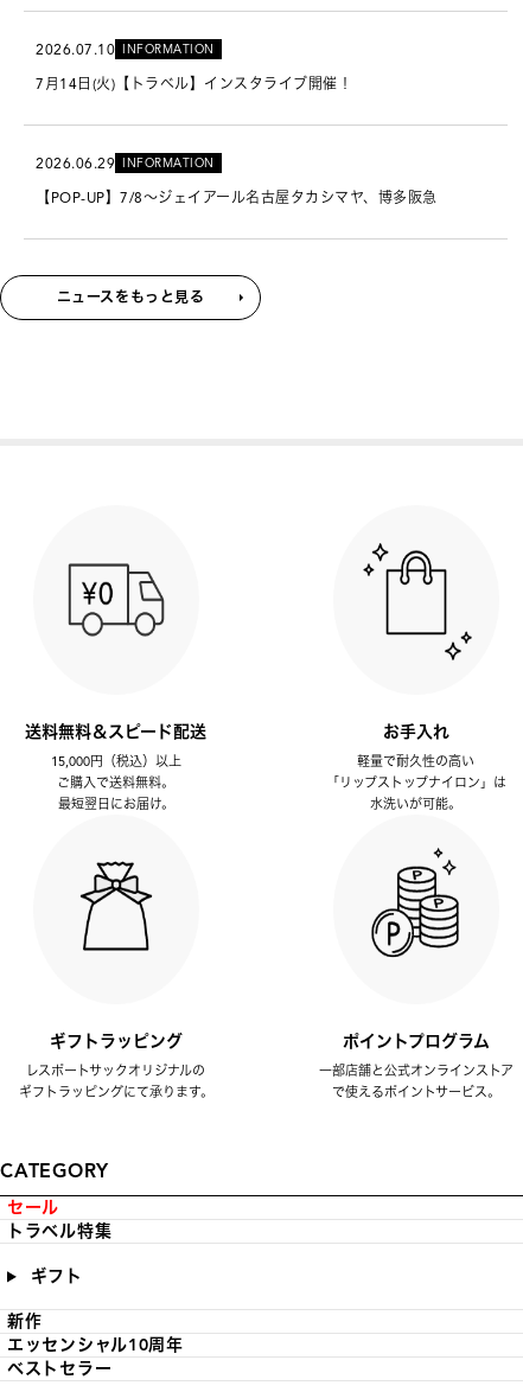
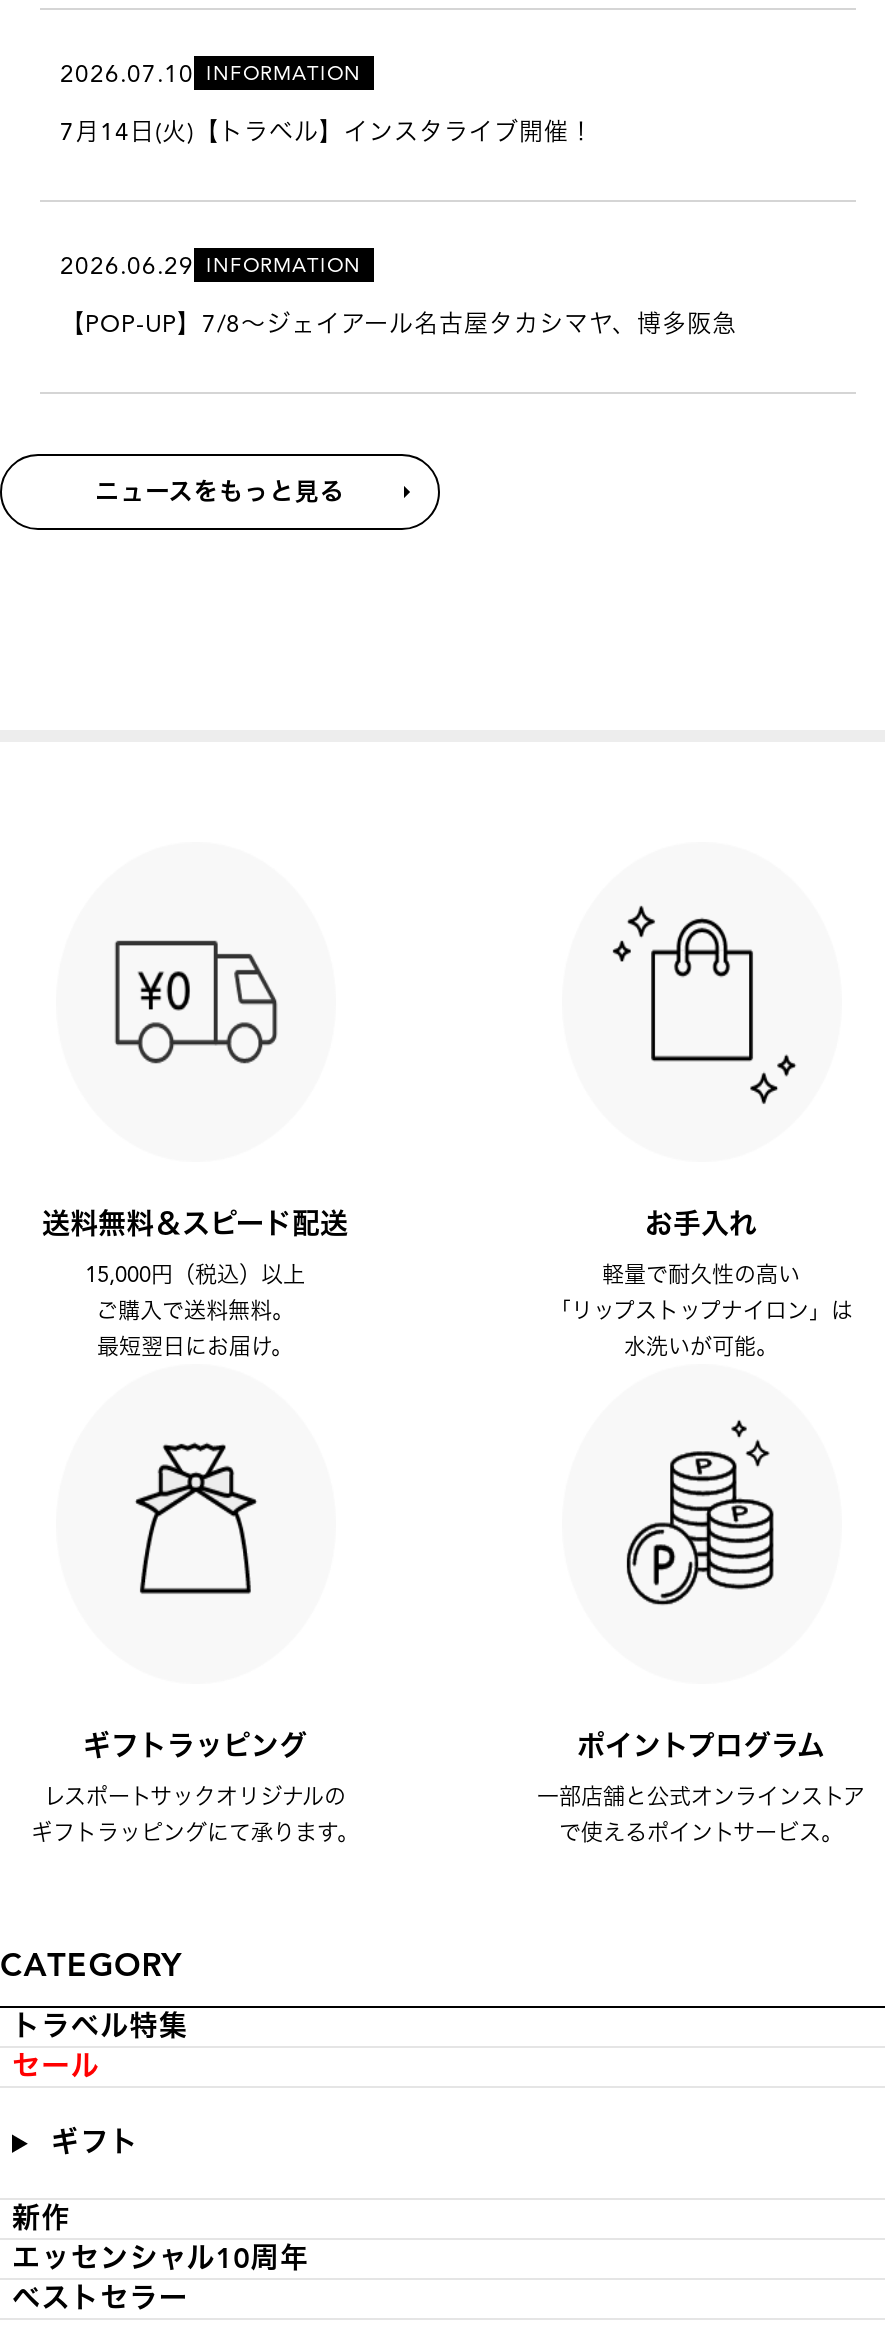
moved down: セール

moved up: トラベル特集
